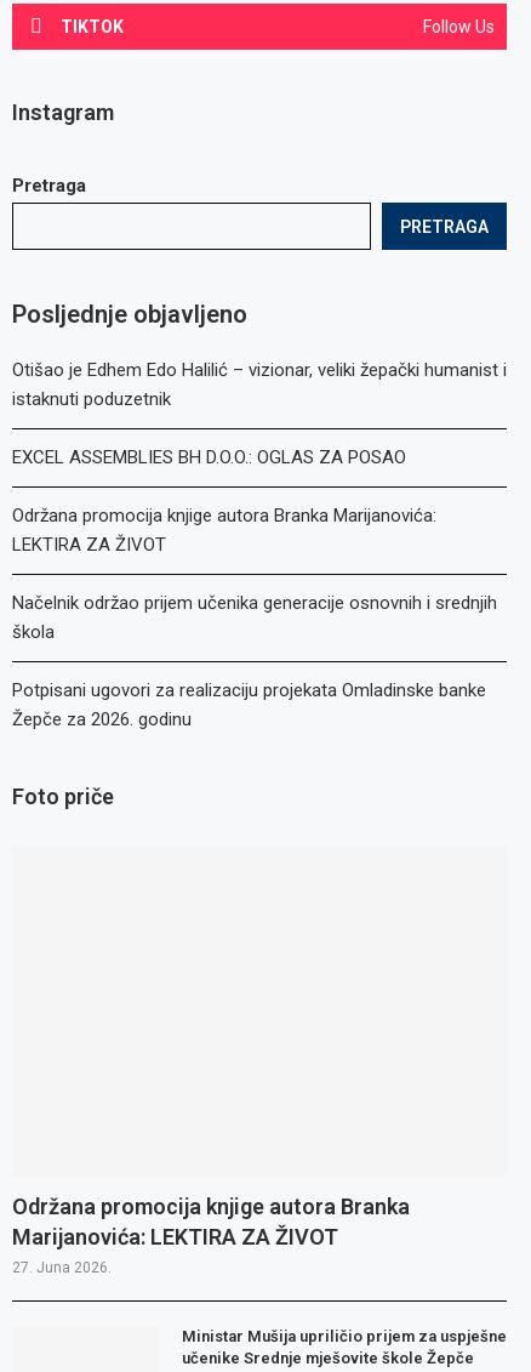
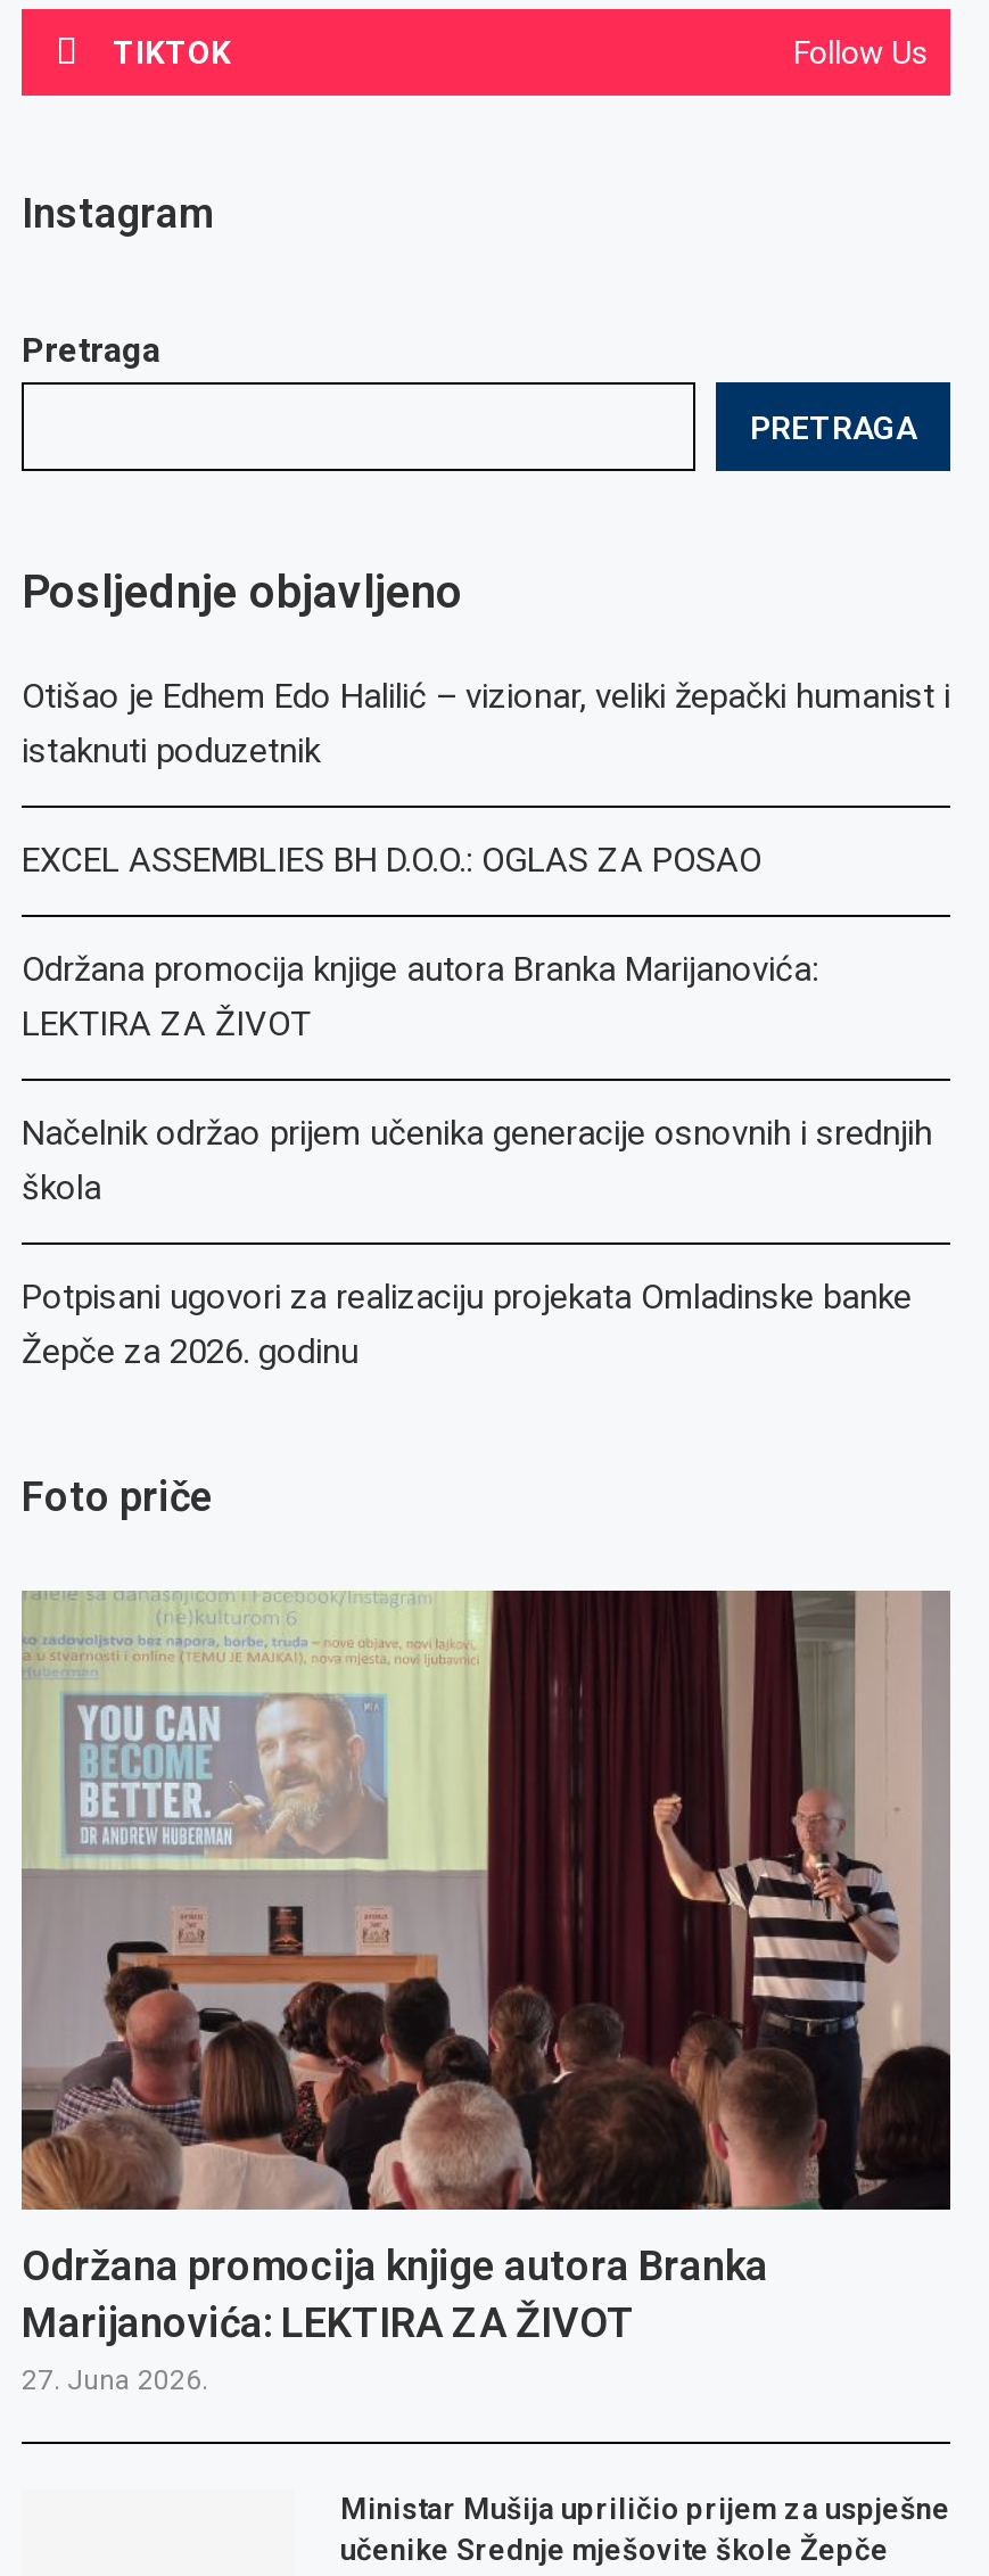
+ [image]
